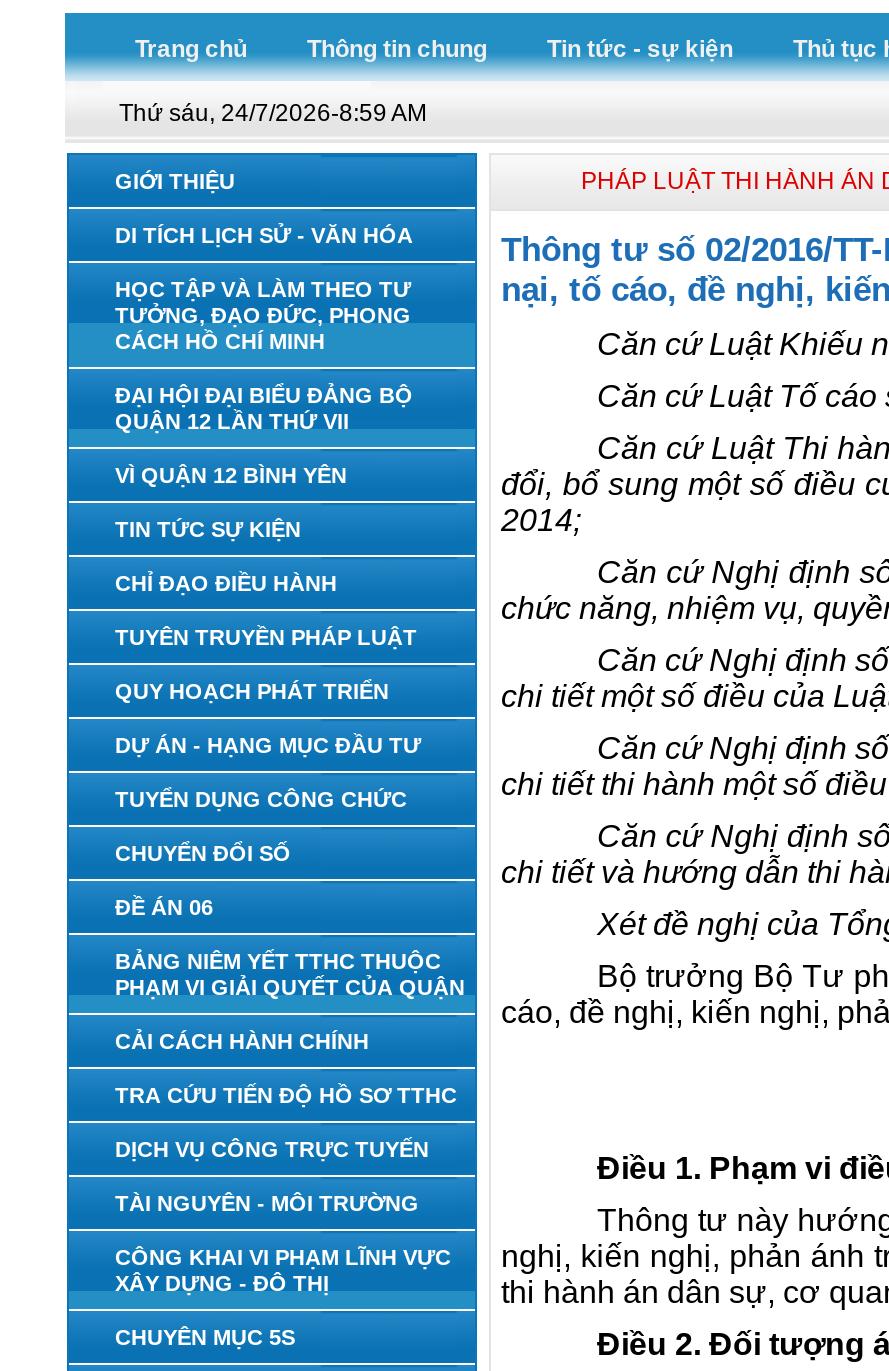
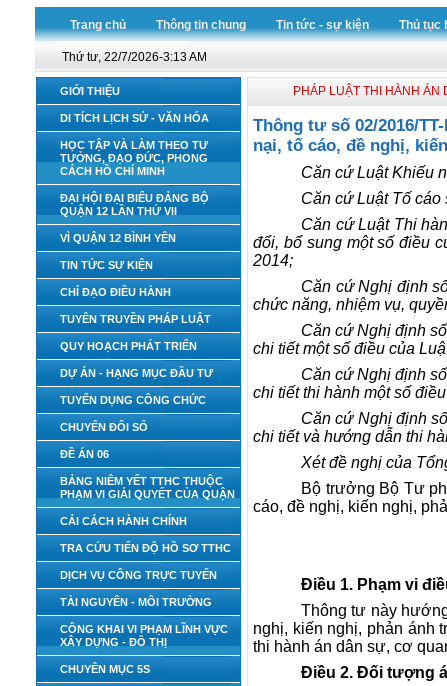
- Thứ sáu, 24/7/2026-8:59 AM
+ Thứ tư, 22/7/2026-3:13 AM
